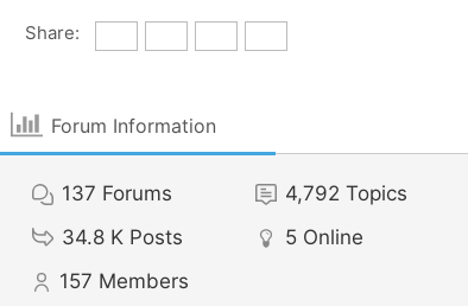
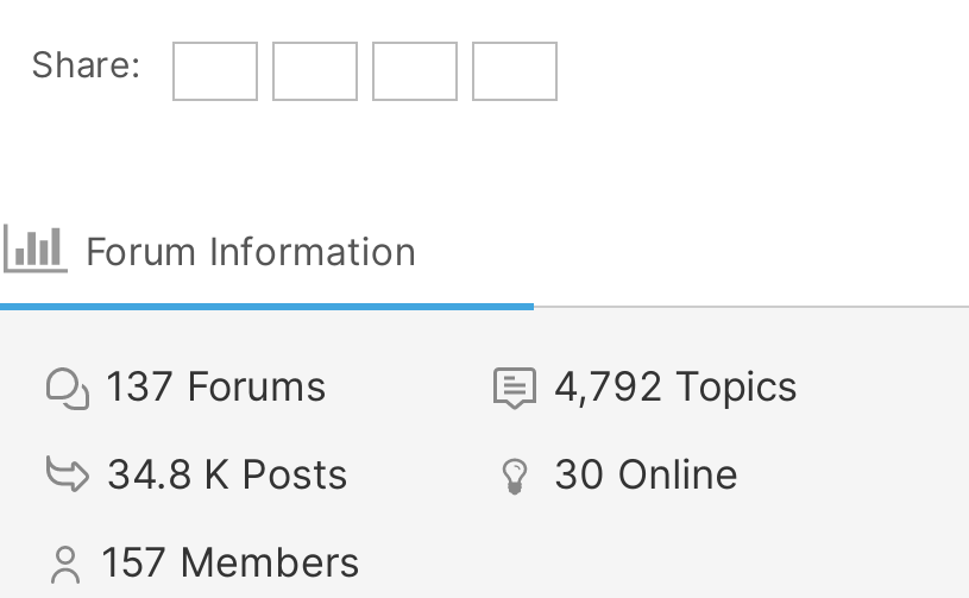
- 5 Online
+ 30 Online
